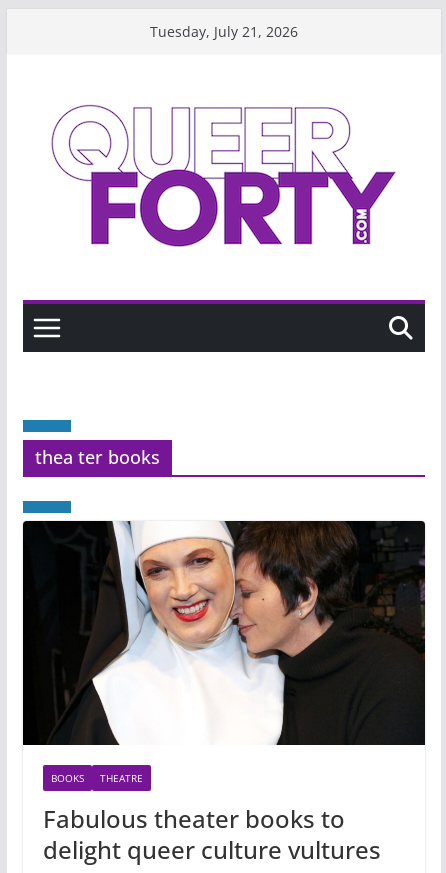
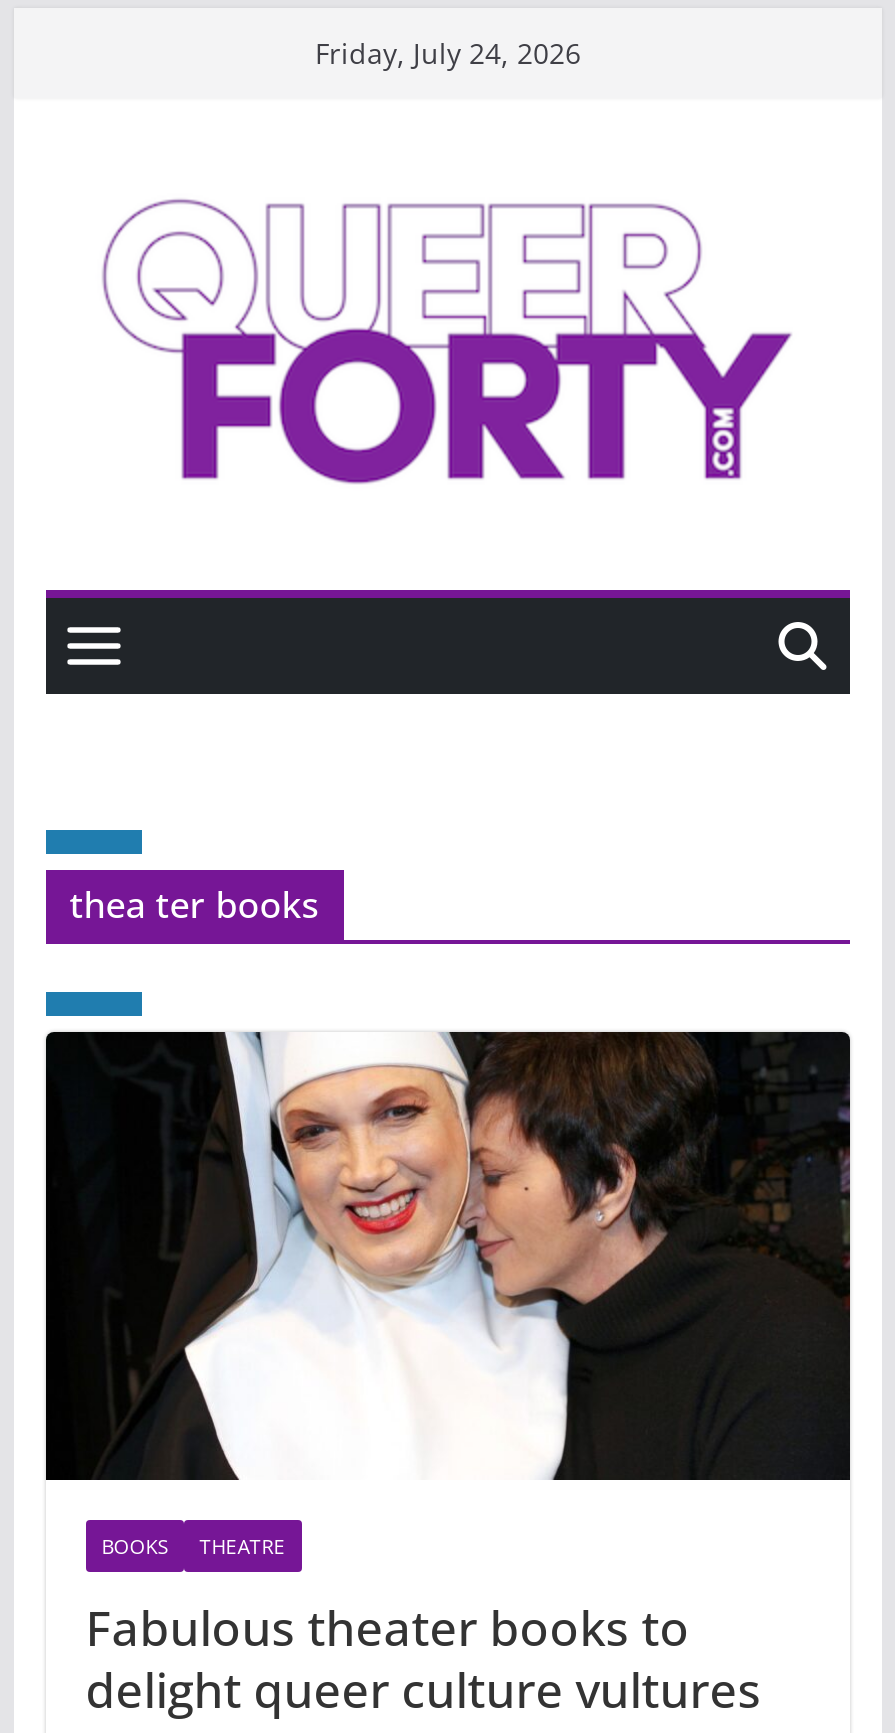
- Tuesday, July 21, 2026
+ Friday, July 24, 2026
